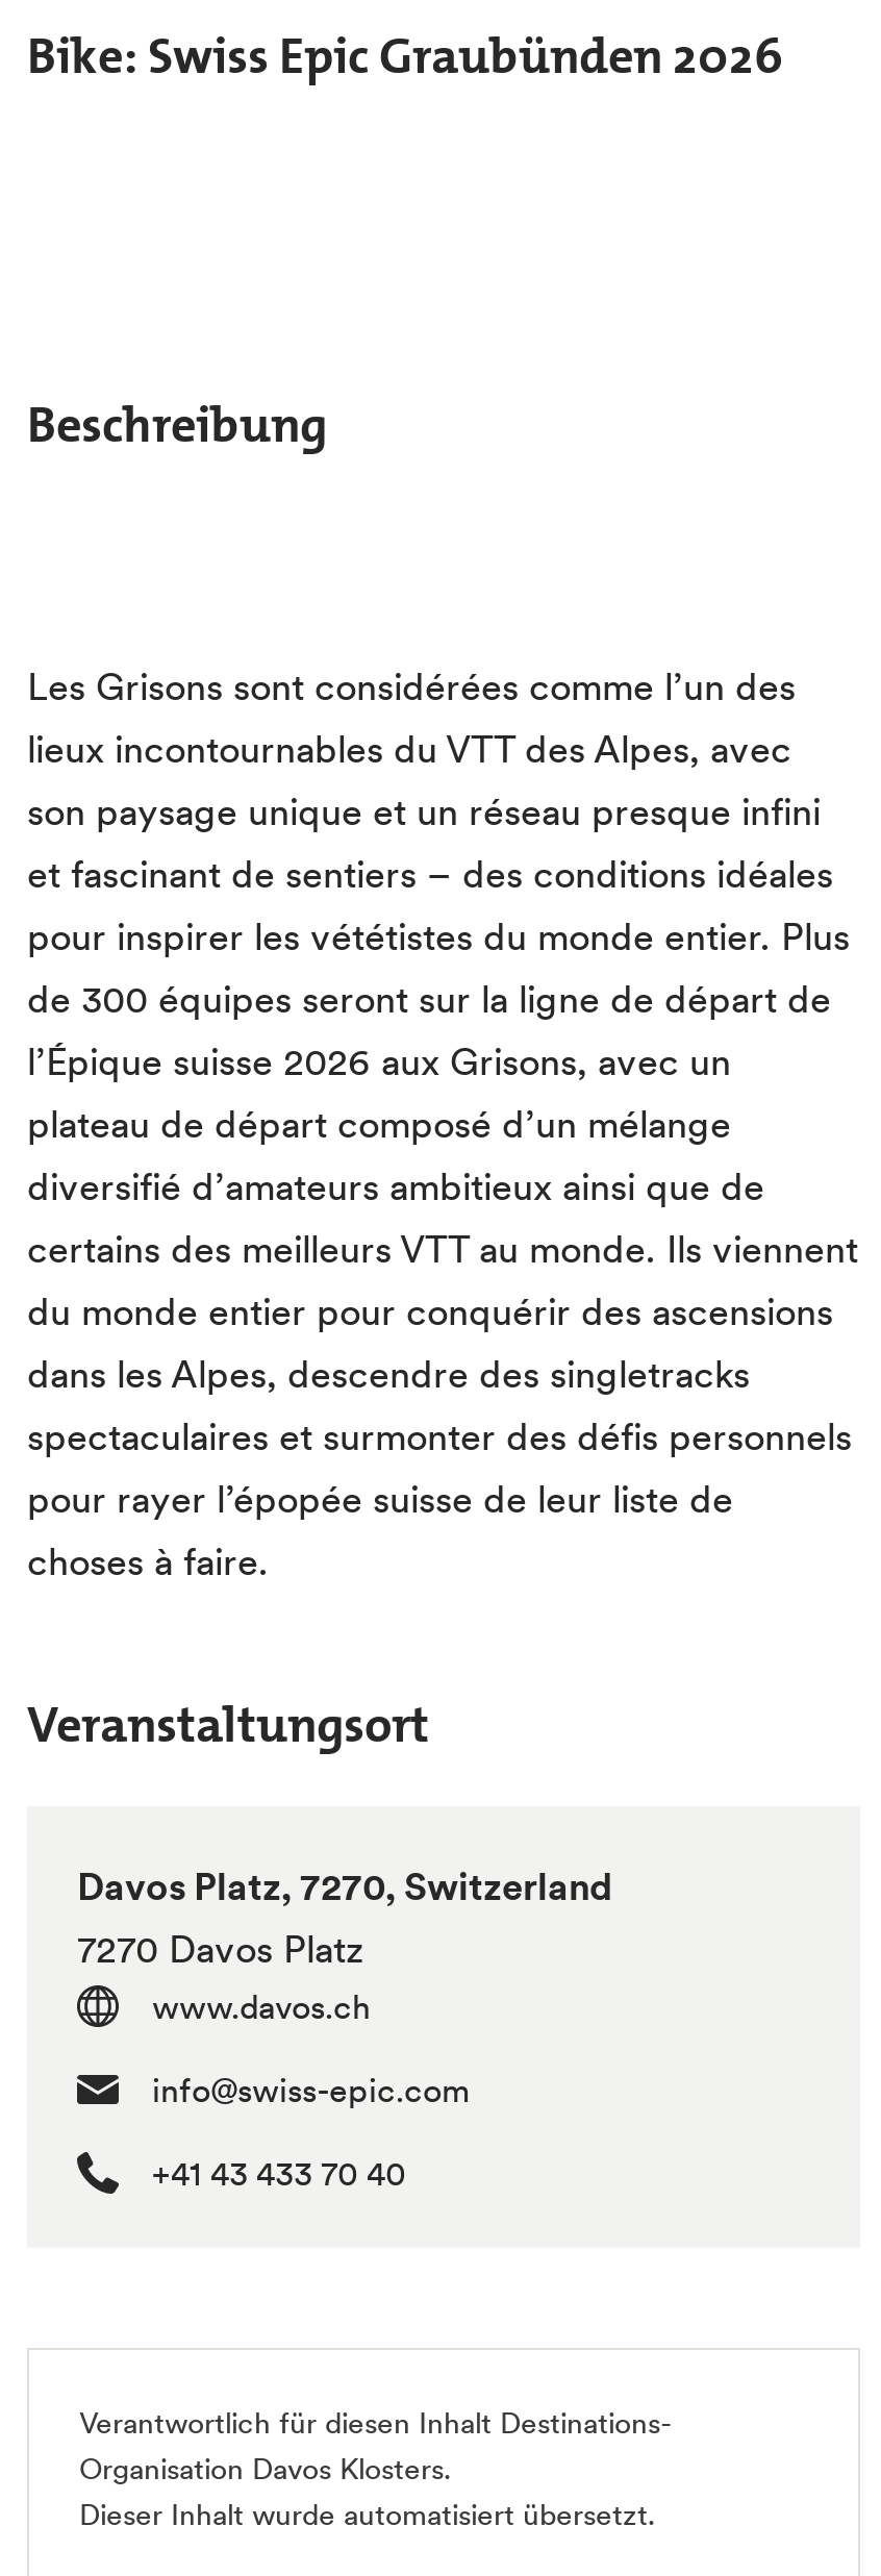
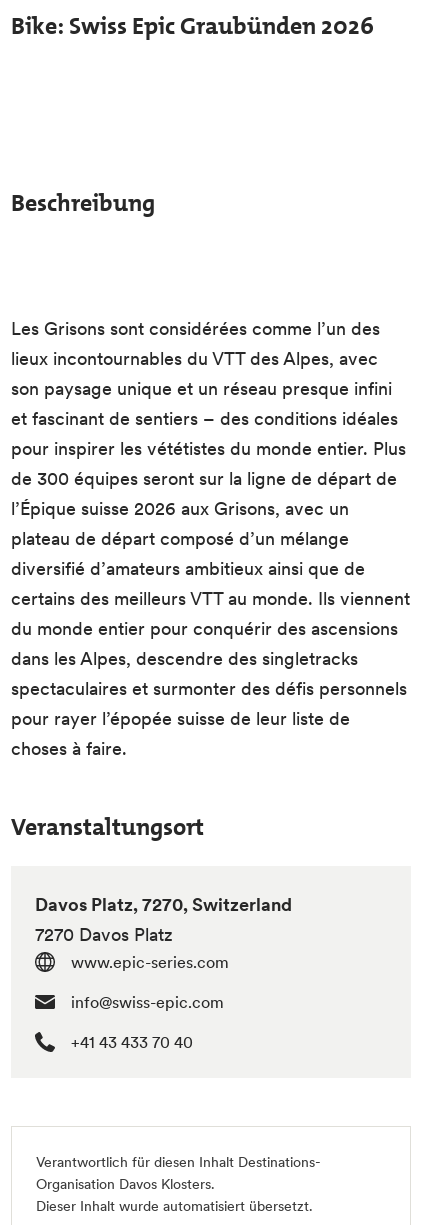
- www.davos.ch
+ www.epic-series.com
